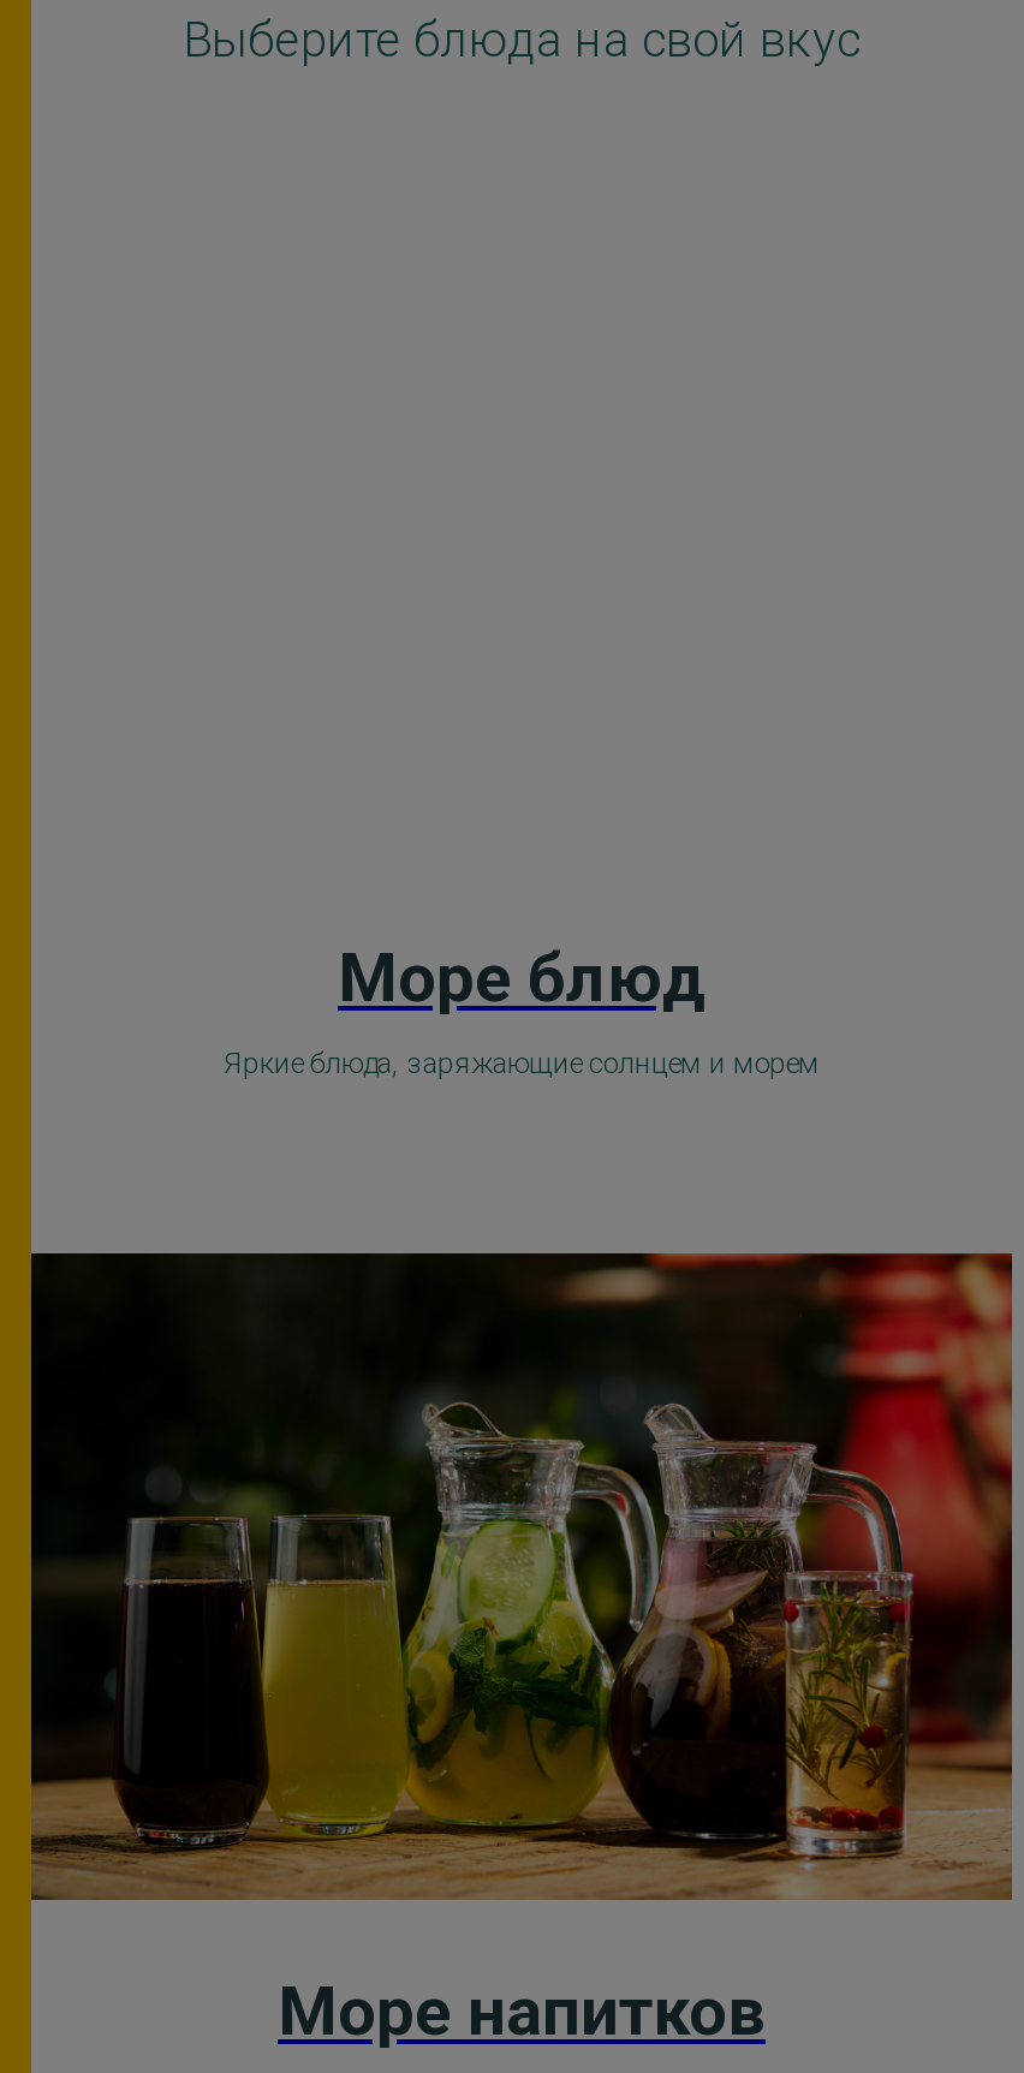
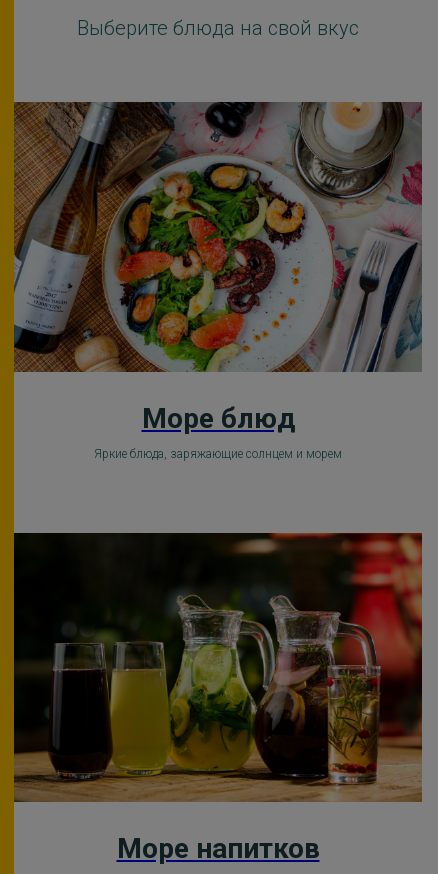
+ [image]
